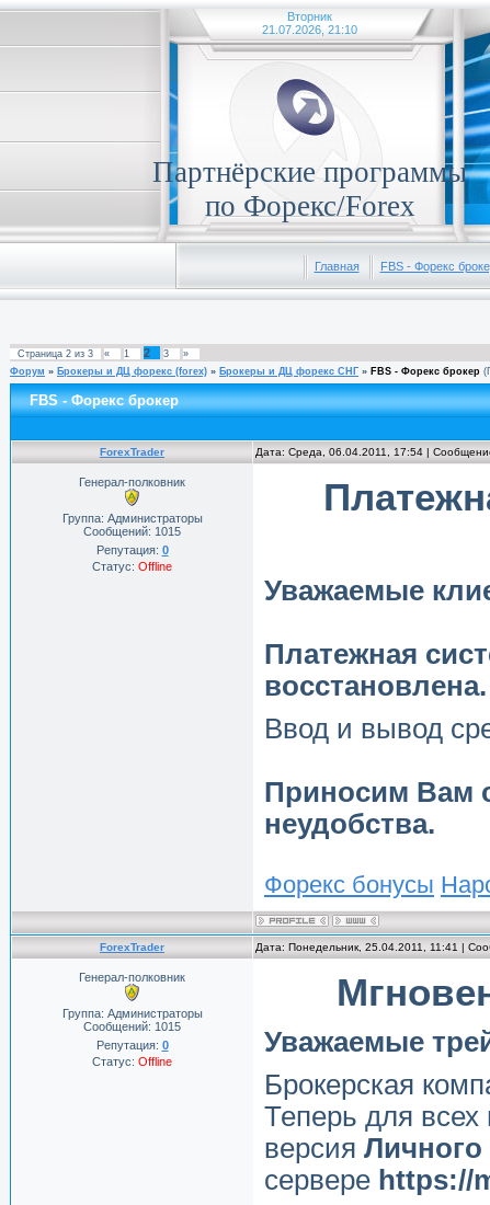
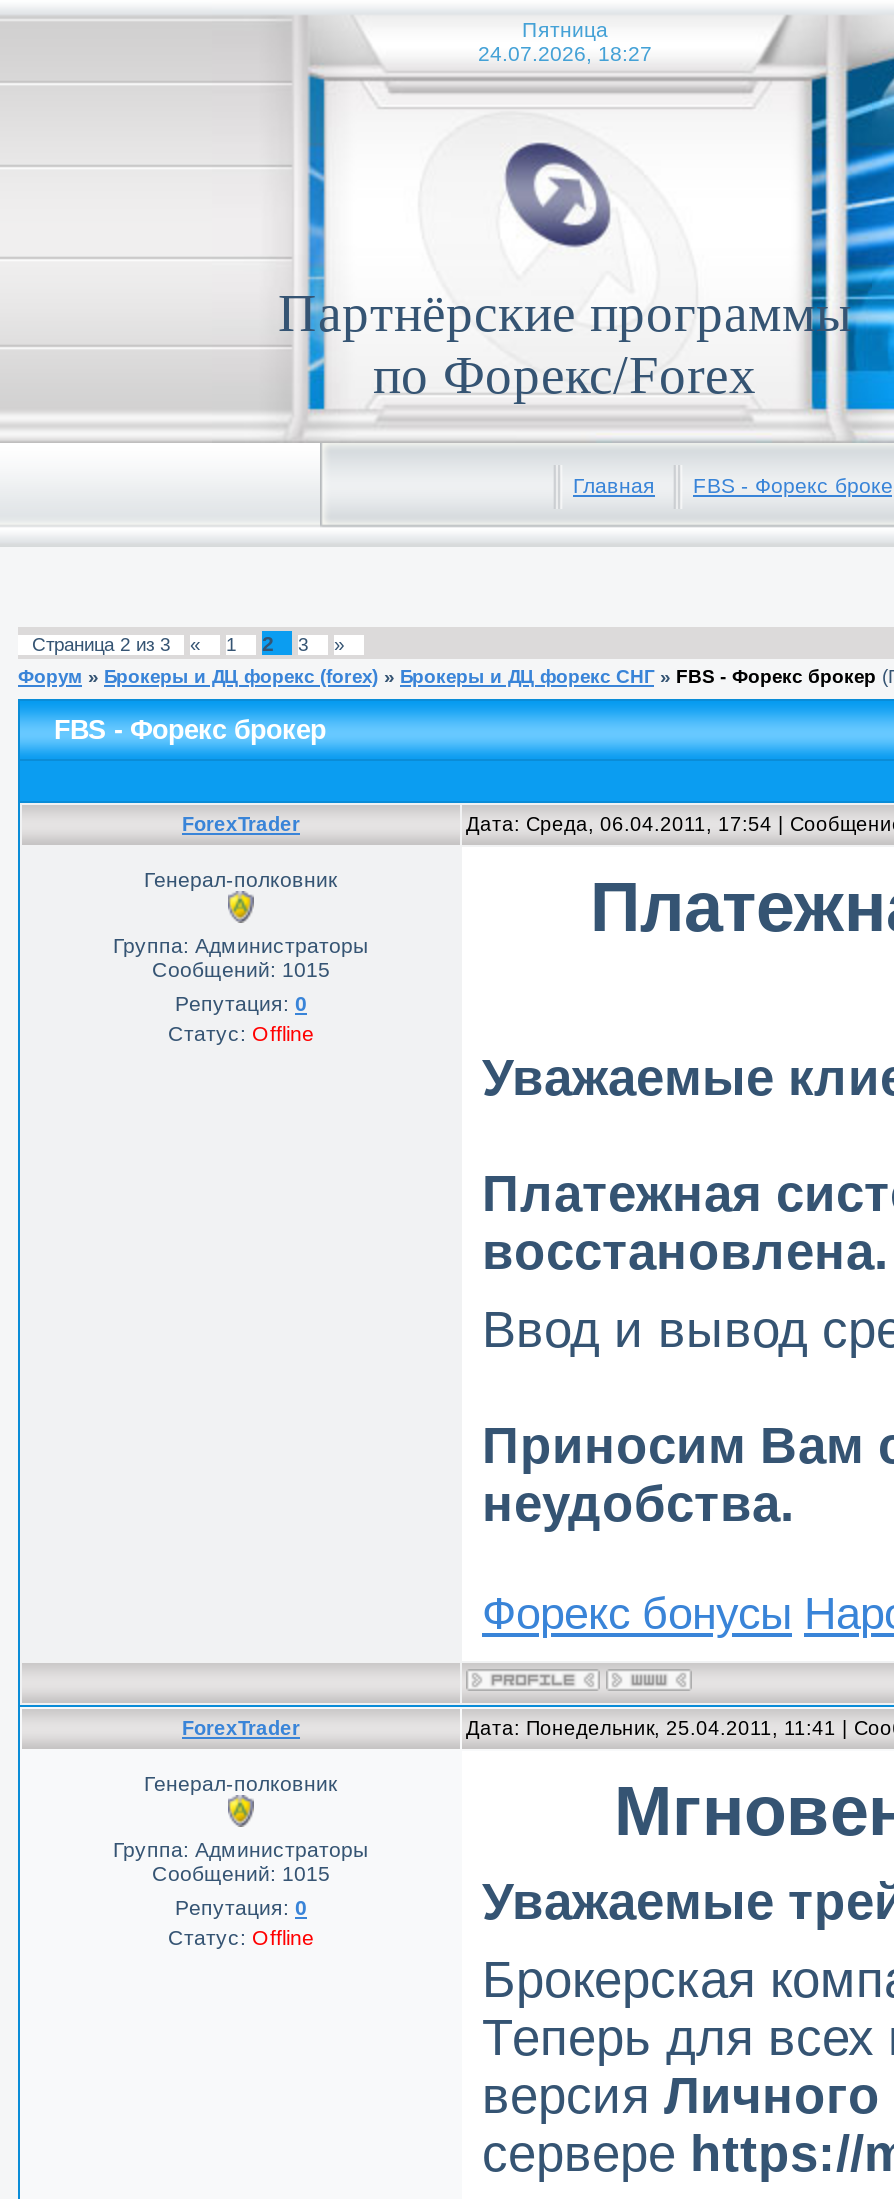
- Вторник
- 21.07.2026, 21:10
+ Пятница
+ 24.07.2026, 18:27
